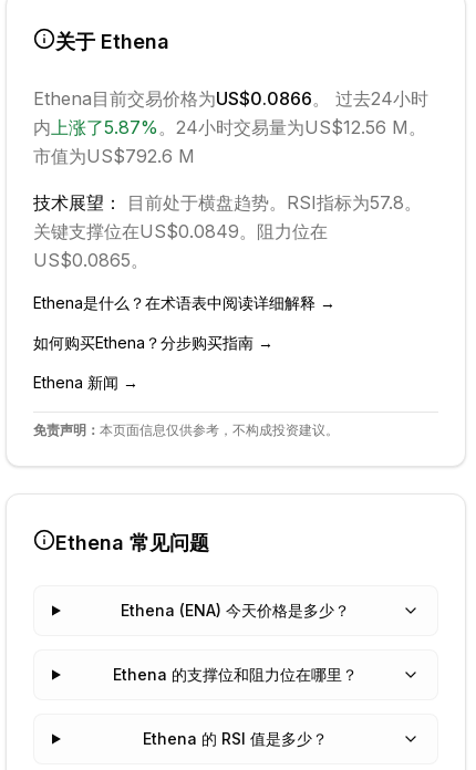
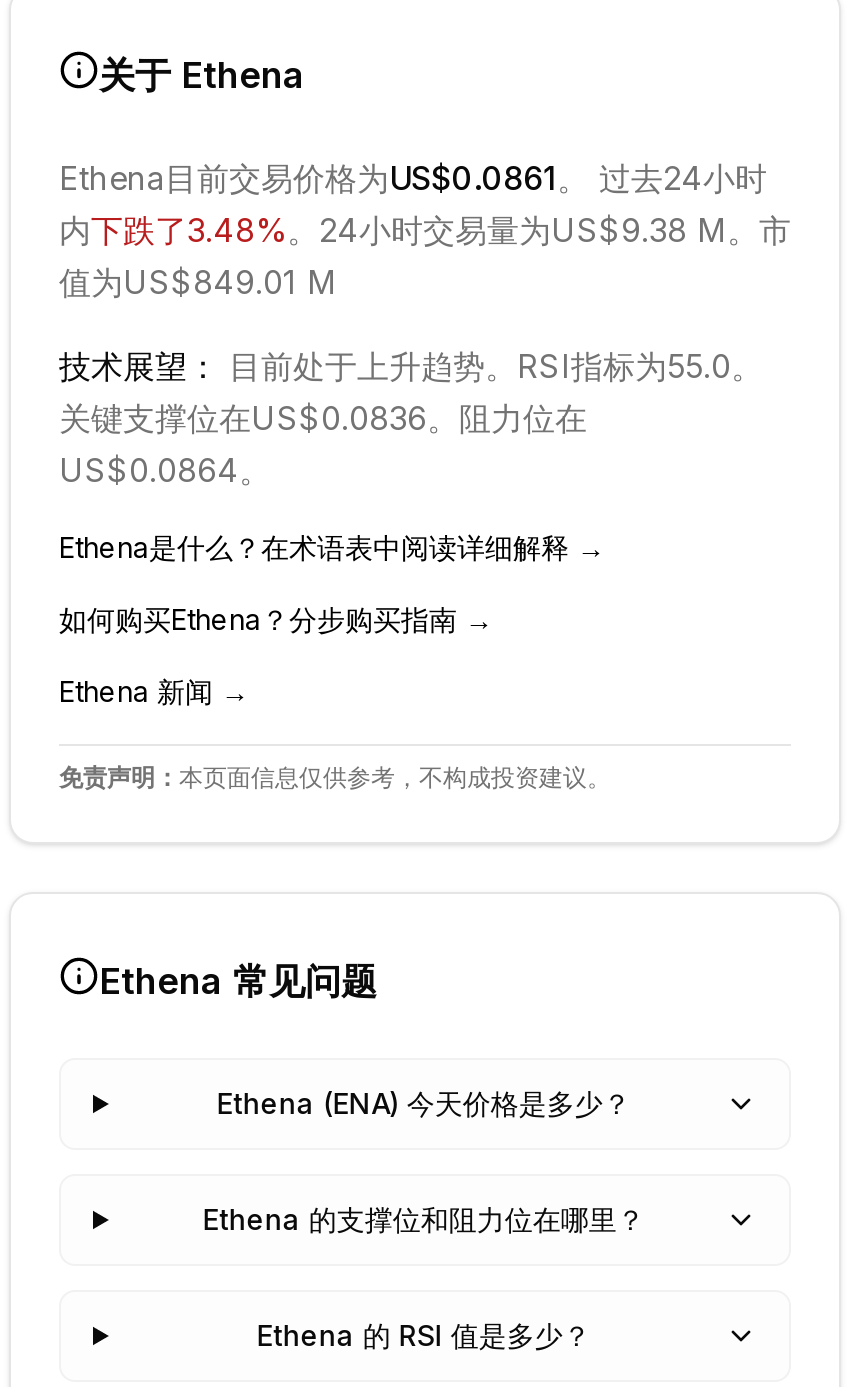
- Ethena目前交易价格为US$0.0866。 过去24小时
- 内上涨了5.87%。24小时交易量为US$12.56 M。
- 市值为US$792.6 M
+ Ethena目前交易价格为US$0.0861。 过去24小时
+ 内下跌了3.48%。24小时交易量为US$9.38 M。市
+ 值为US$849.01 M

- 技术展望： 目前处于横盘趋势。RSI指标为57.8。
- 关键支撑位在US$0.0849。阻力位在
- US$0.0865。
+ 技术展望： 目前处于上升趋势。RSI指标为55.0。
+ 关键支撑位在US$0.0836。阻力位在
+ US$0.0864。
